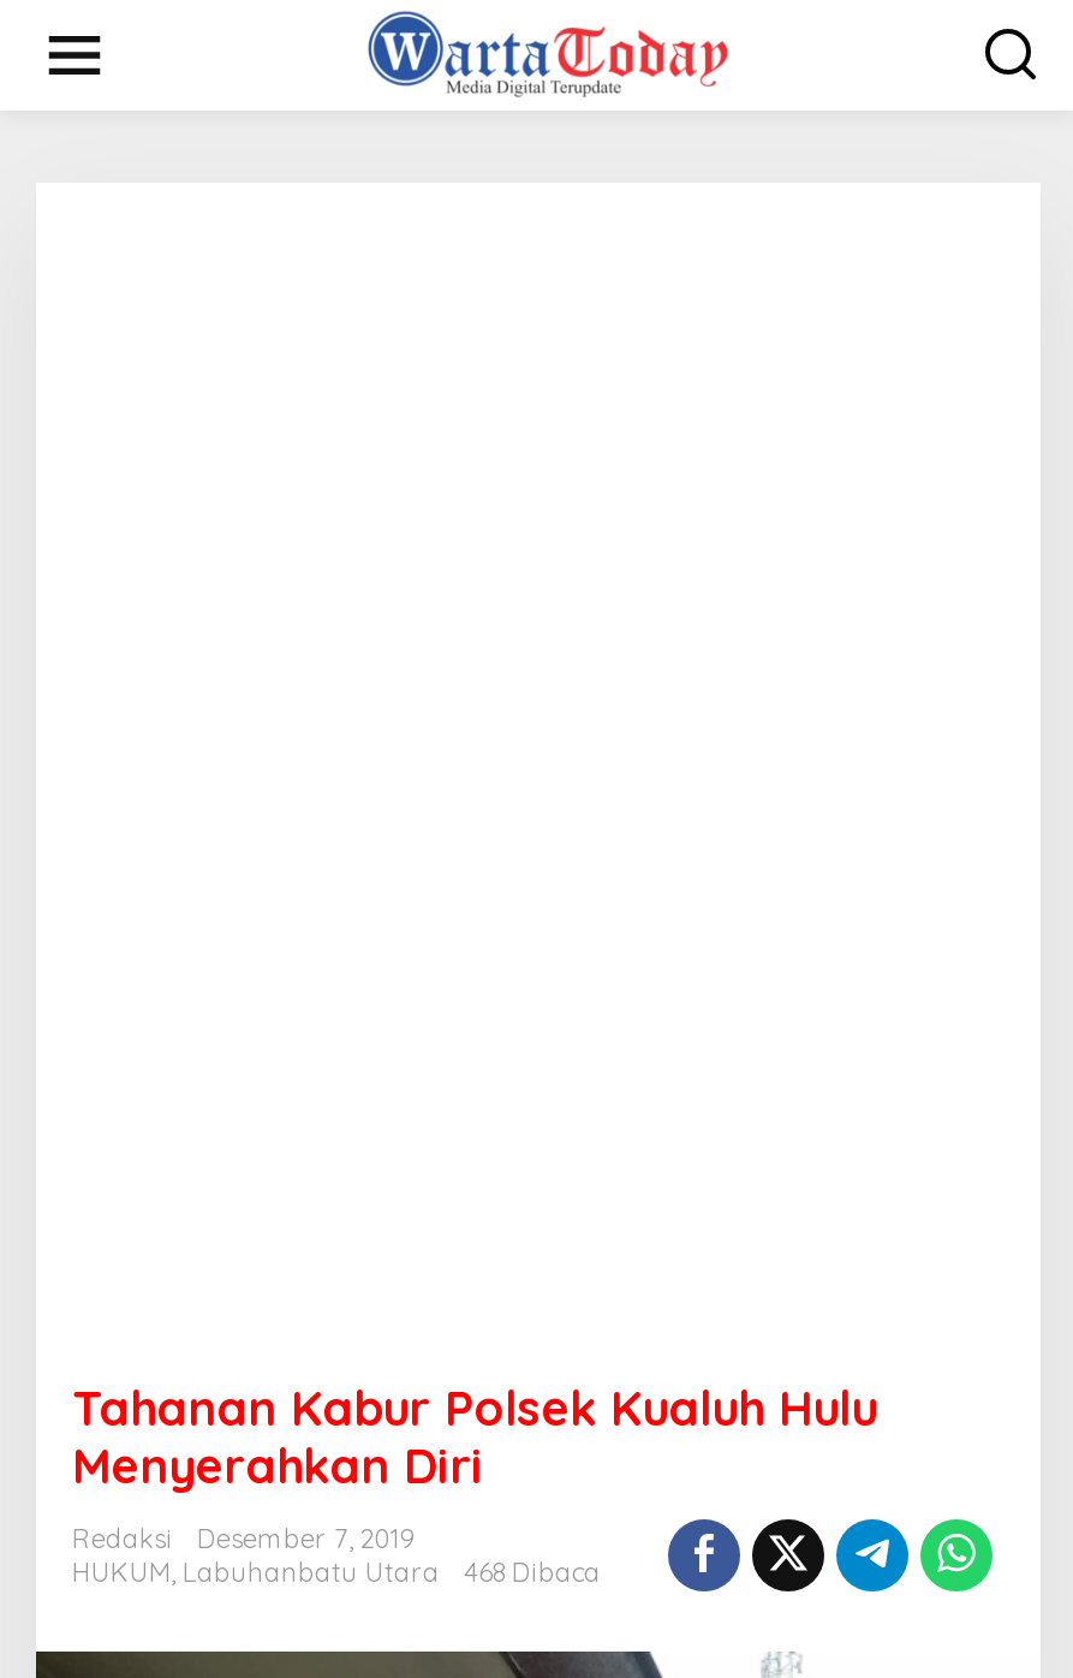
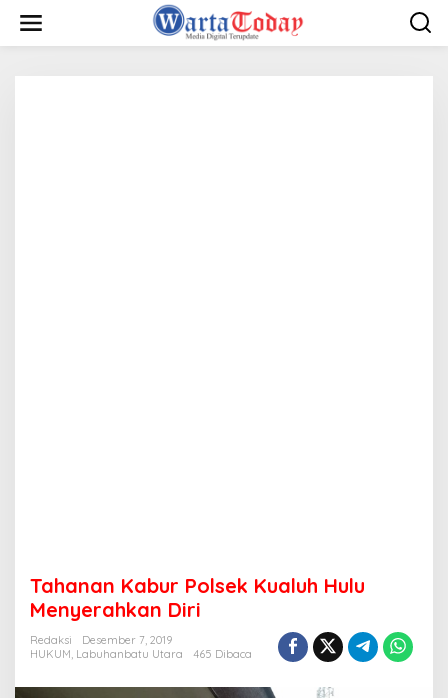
- HUKUM, Labuhanbatu Utara 468 Dibaca
+ HUKUM, Labuhanbatu Utara 465 Dibaca
